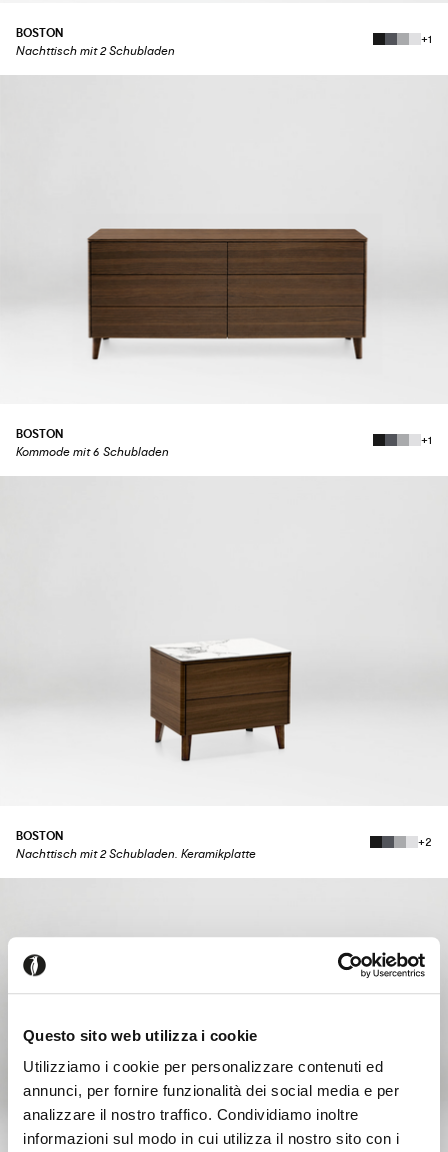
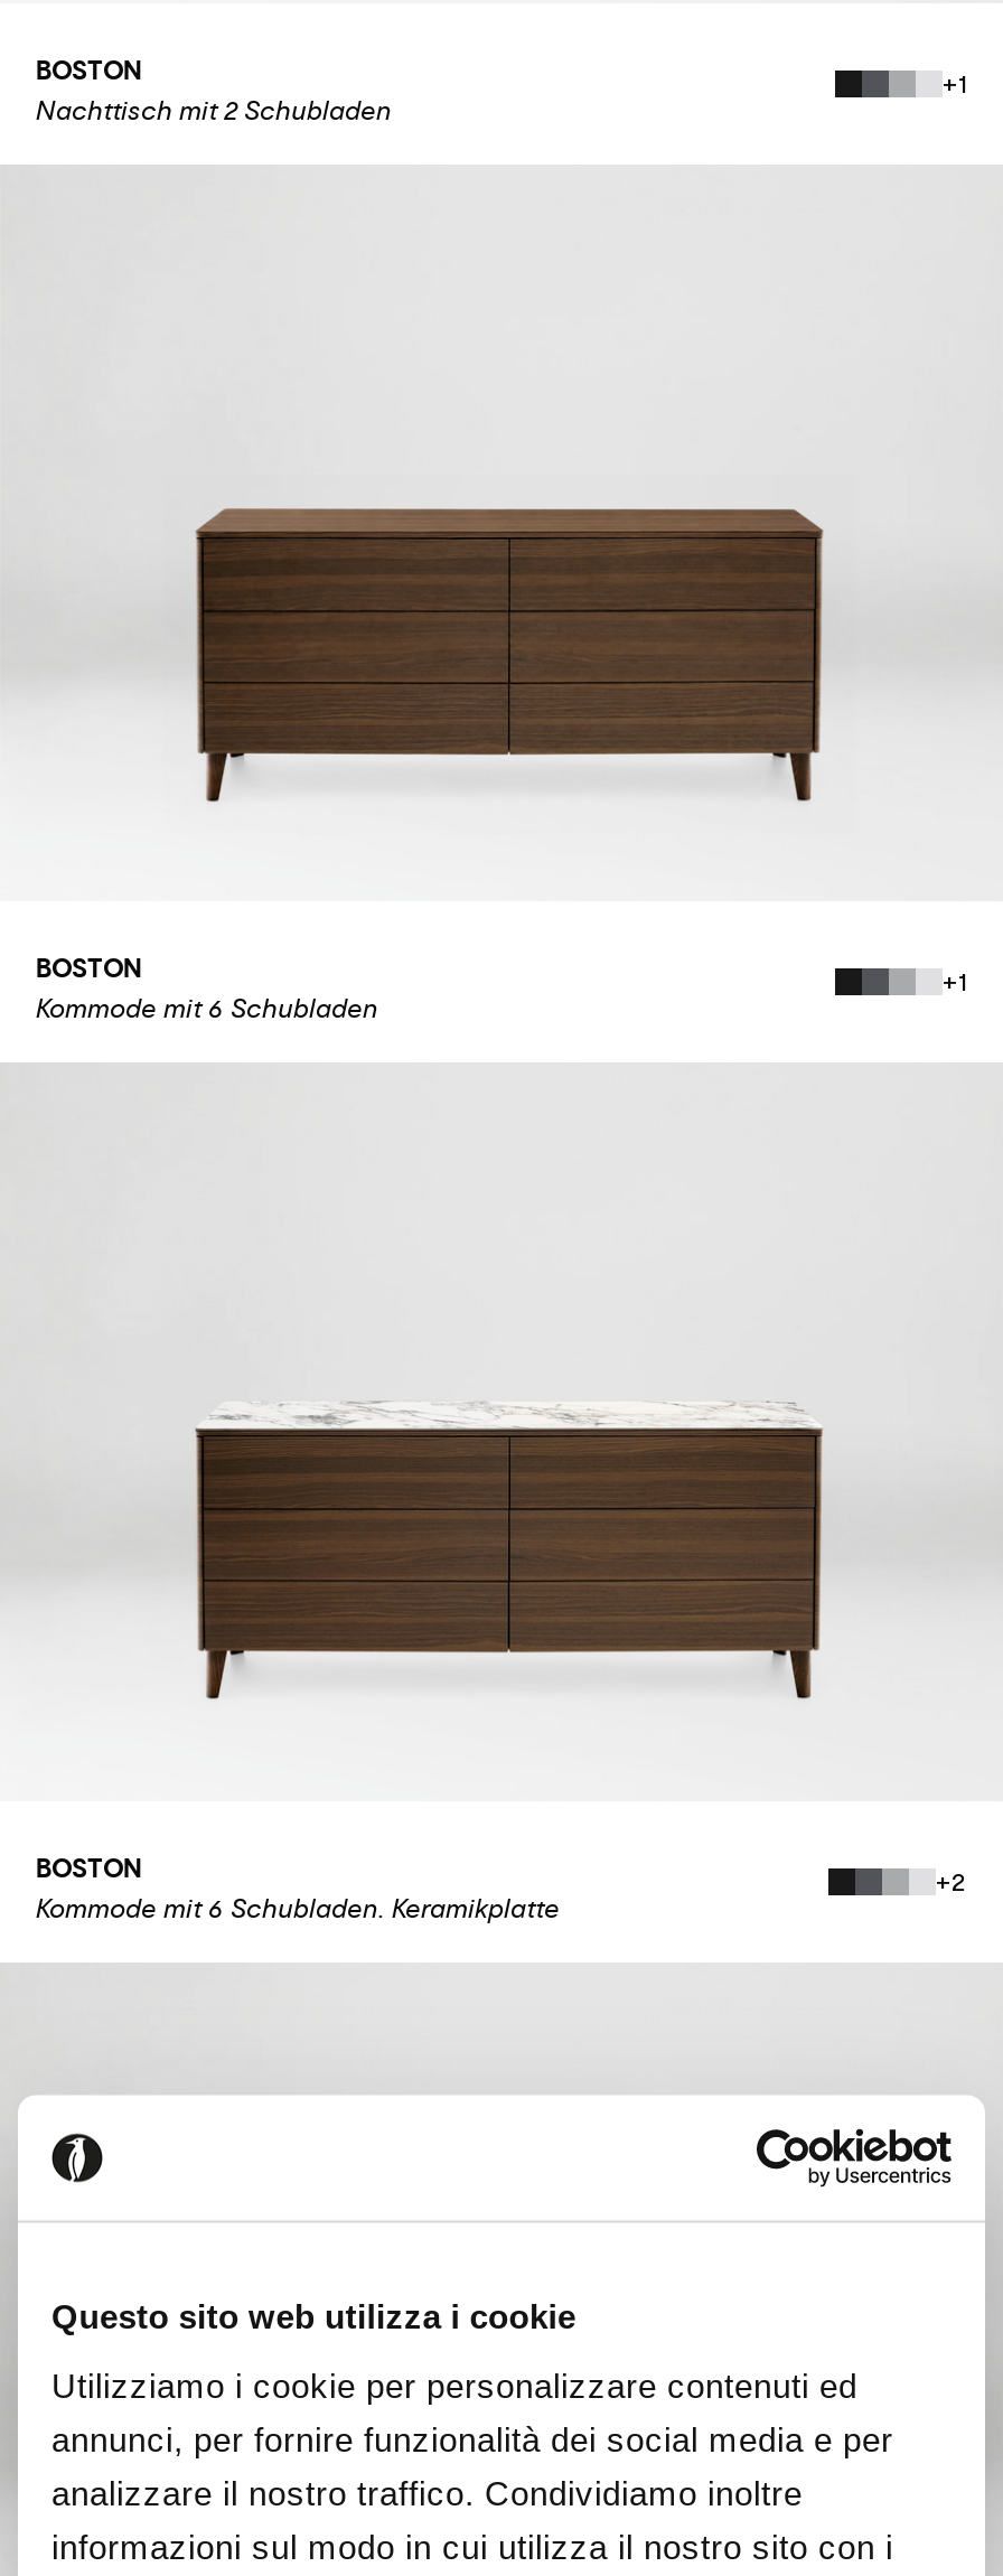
- [image]
+ [image]

- Nachttisch mit 2 Schubladen. Keramikplatte
+ Kommode mit 6 Schubladen. Keramikplatte
